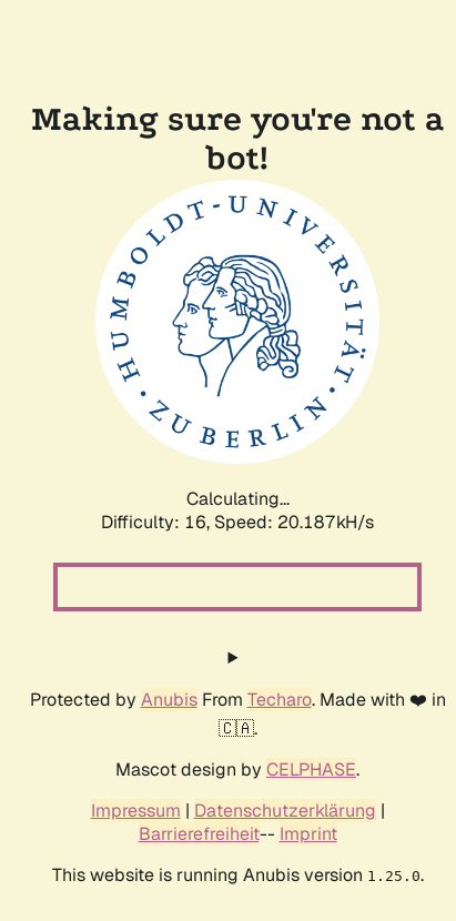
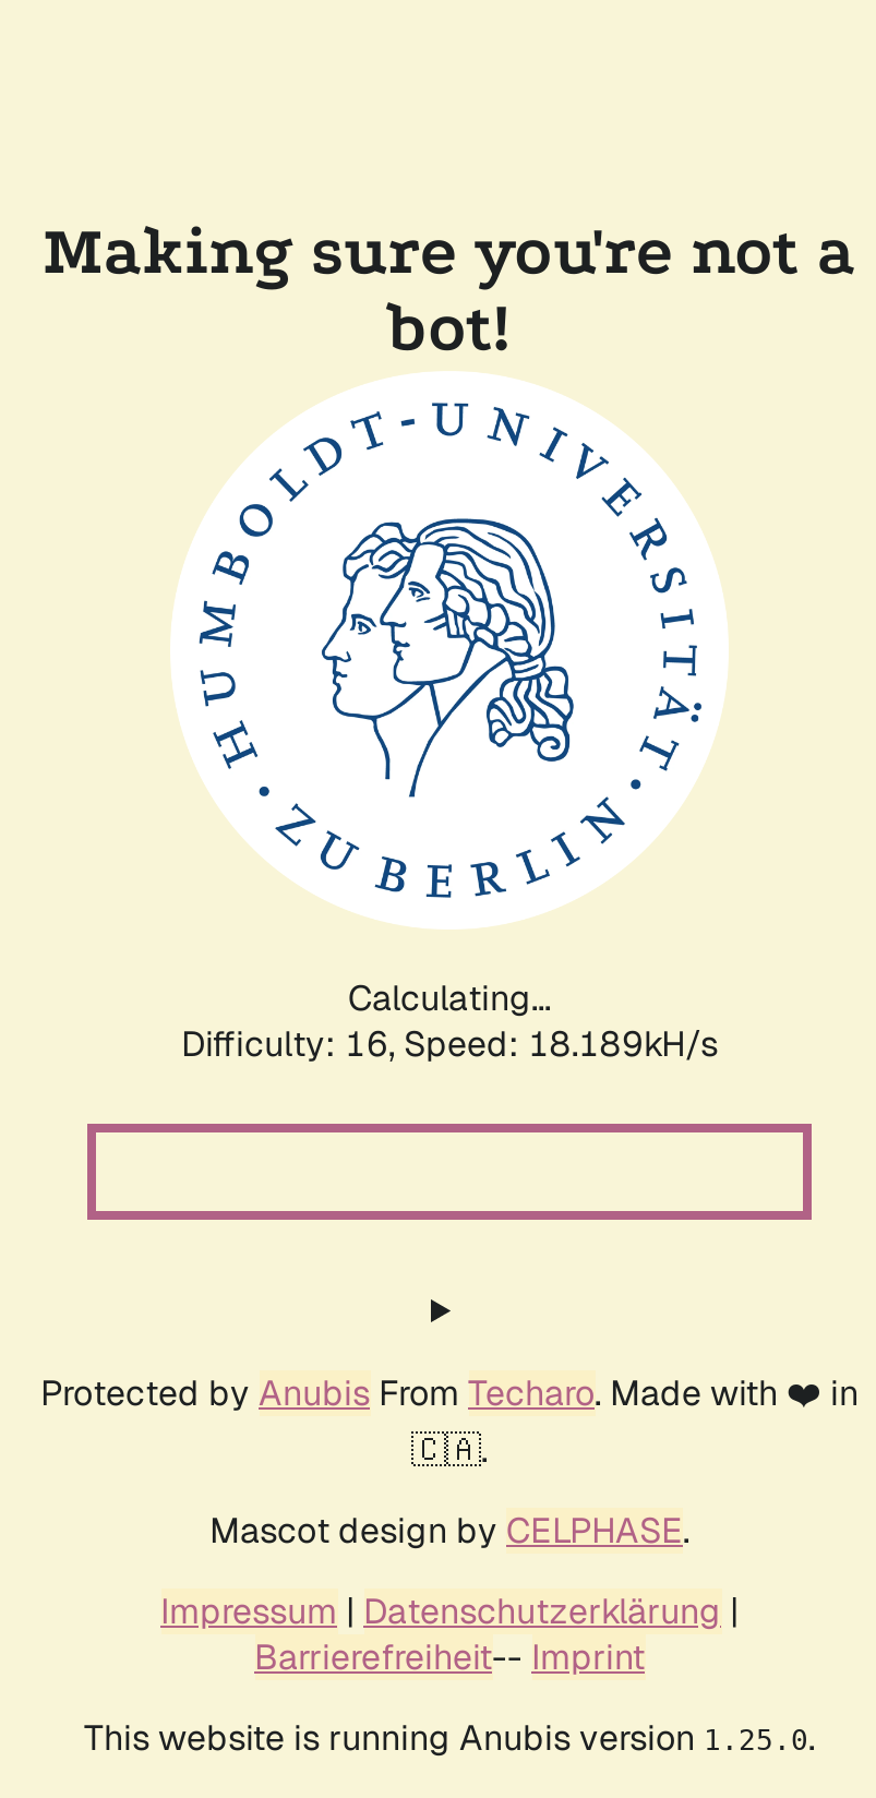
- Difficulty: 16, Speed: 20.187kH/s
+ Difficulty: 16, Speed: 18.189kH/s
